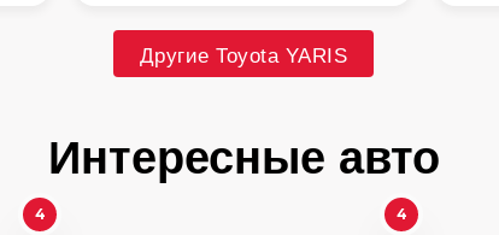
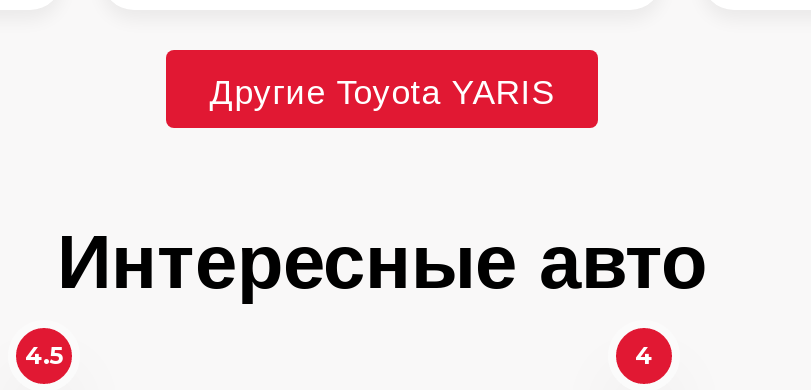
- 4
+ 4.5
